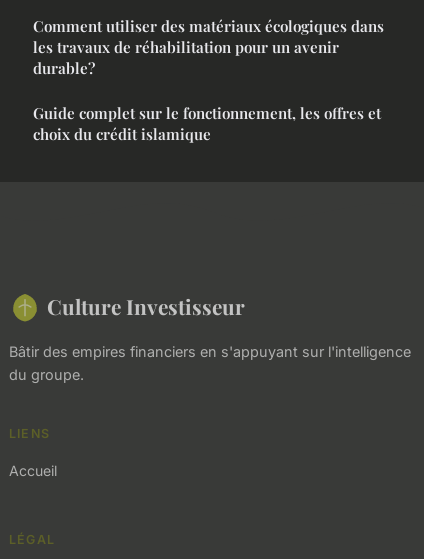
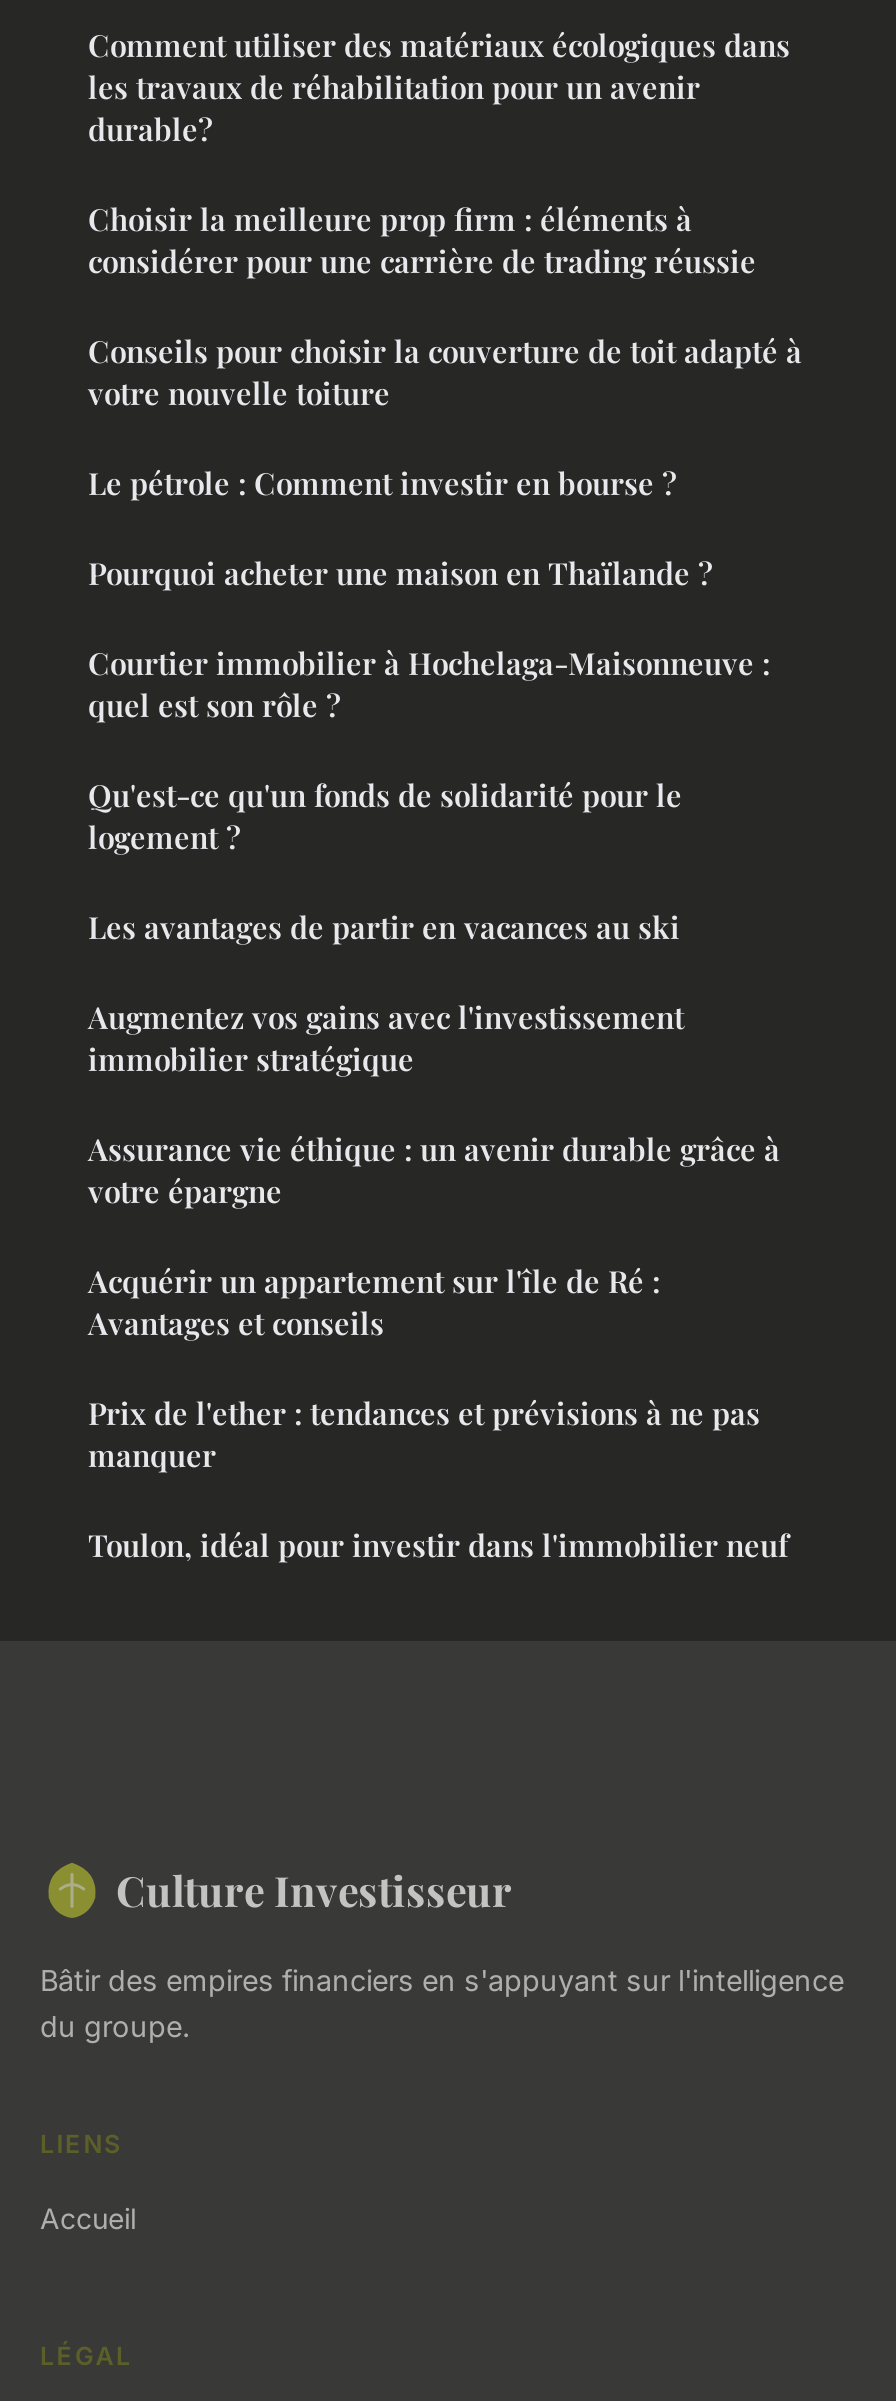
- Guide complet sur le fonctionnement, les offres et
- choix du crédit islamique
+ Choisir la meilleure prop firm : éléments à
+ considérer pour une carrière de trading réussie
+ Conseils pour choisir la couverture de toit adapté à
+ votre nouvelle toiture
+ Le pétrole : Comment investir en bourse ?
+ Pourquoi acheter une maison en Thaïlande ?
+ Courtier immobilier à Hochelaga-Maisonneuve :
+ quel est son rôle ?
+ Qu'est-ce qu'un fonds de solidarité pour le
+ logement ?
+ Les avantages de partir en vacances au ski
+ Augmentez vos gains avec l'investissement
+ immobilier stratégique
+ Assurance vie éthique : un avenir durable grâce à
+ votre épargne
+ Acquérir un appartement sur l'île de Ré :
+ Avantages et conseils
+ Prix de l'ether : tendances et prévisions à ne pas
+ manquer
+ Toulon, idéal pour investir dans l'immobilier neuf
